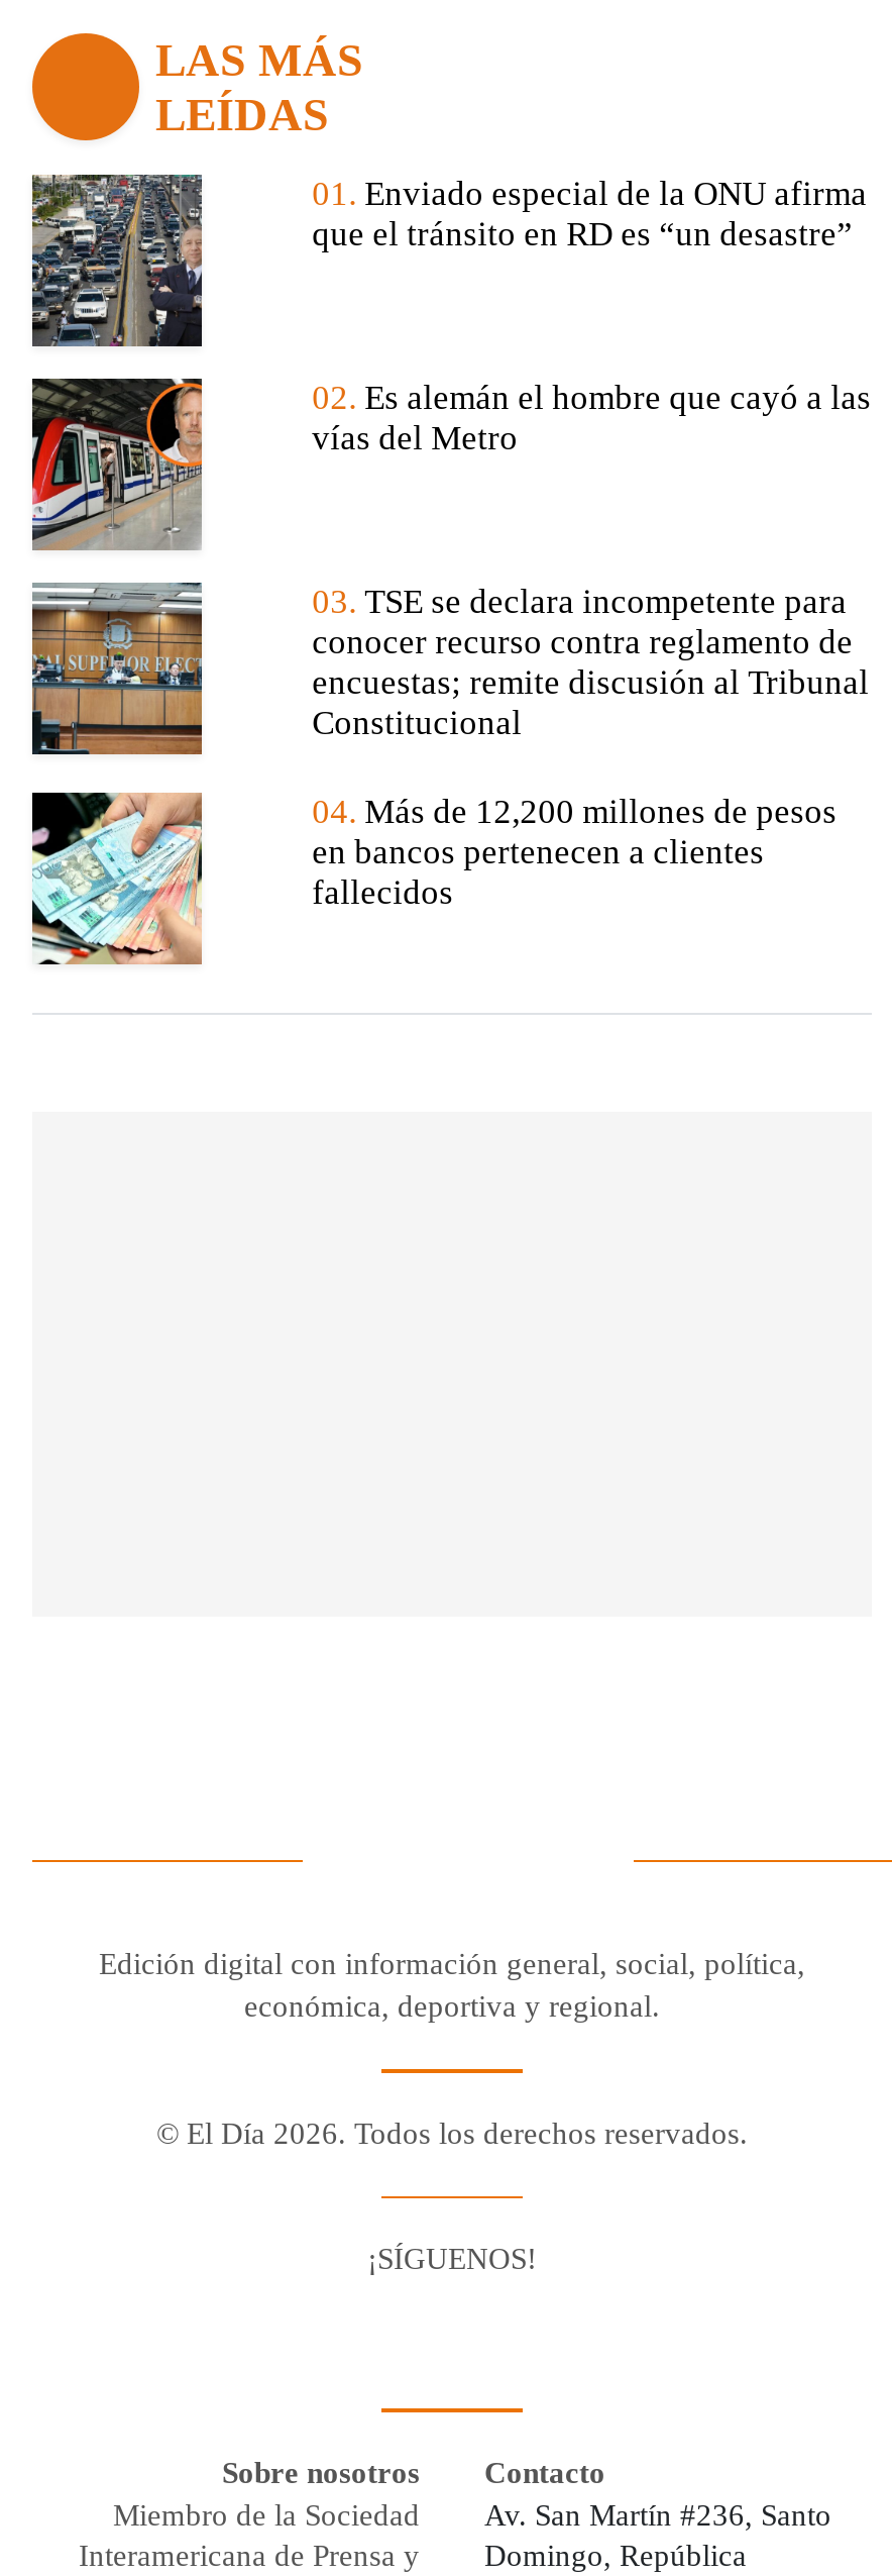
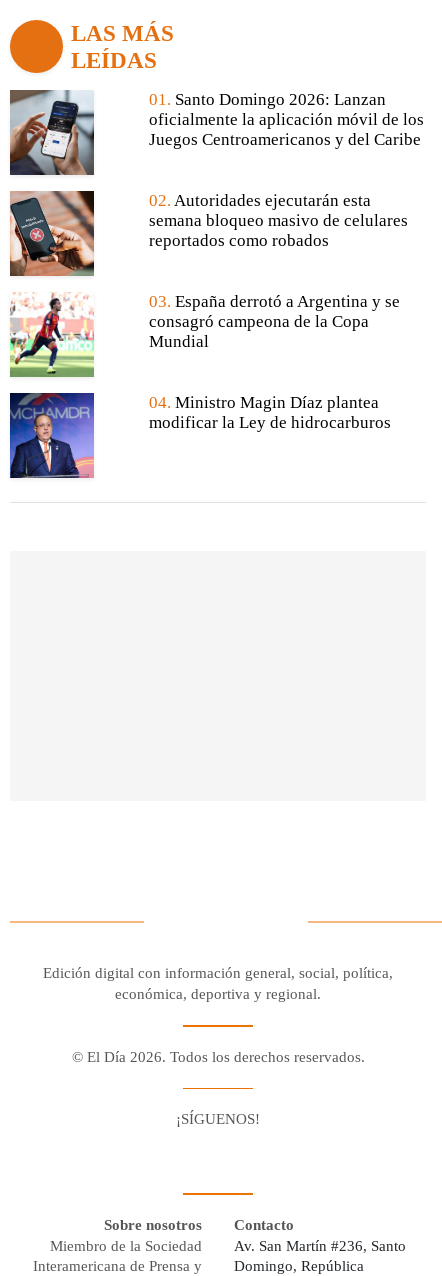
- [image]
+ [image]

- 01. Enviado especial de la ONU afirma
- que el tránsito en RD es “un desastre”
+ 01. Santo Domingo 2026: Lanzan
+ oficialmente la aplicación móvil de los
+ Juegos Centroamericanos y del Caribe

- [image]
+ [image]

- 02. Es alemán el hombre que cayó a las
- vías del Metro
+ 02. Autoridades ejecutarán esta
+ semana bloqueo masivo de celulares
+ reportados como robados

- [image]
+ [image]

- 03. TSE se declara incompetente para
- conocer recurso contra reglamento de
- encuestas; remite discusión al Tribunal
- Constitucional
+ 03. España derrotó a Argentina y se
+ consagró campeona de la Copa
+ Mundial

- [image]
+ [image]

- 04. Más de 12,200 millones de pesos
- en bancos pertenecen a clientes
- fallecidos
+ 04. Ministro Magin Díaz plantea
+ modificar la Ley de hidrocarburos
